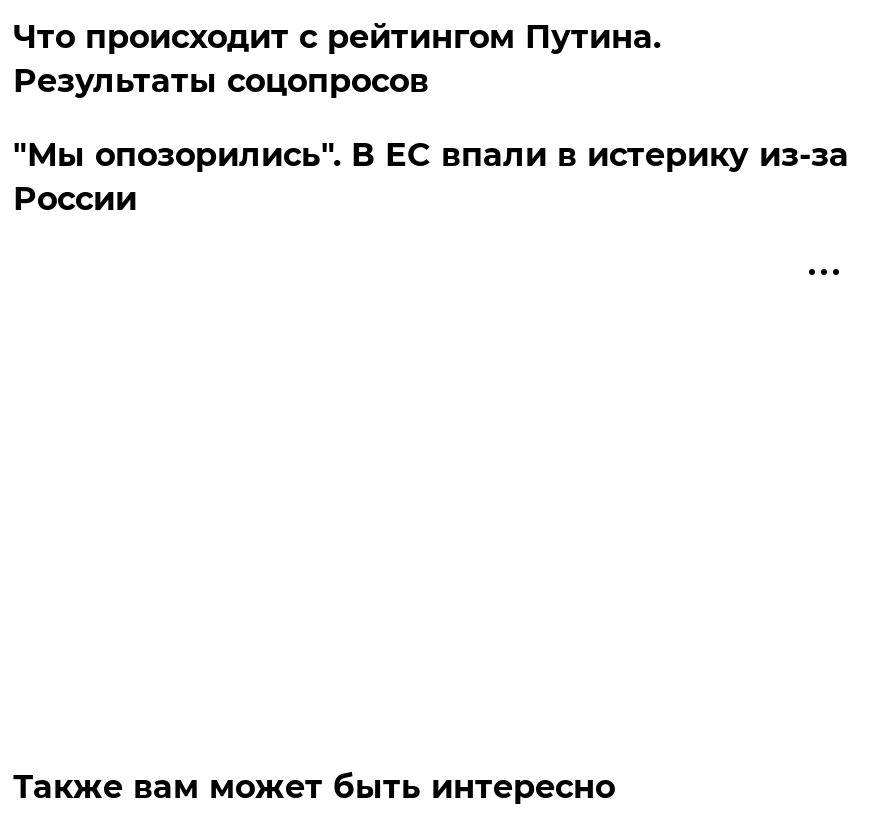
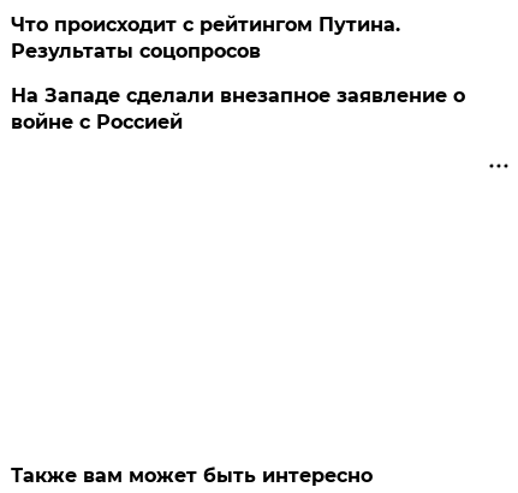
- "Мы опозорились". В ЕС впали в истерику из-за
- России
+ На Западе сделали внезапное заявление о
+ войне с Россией
